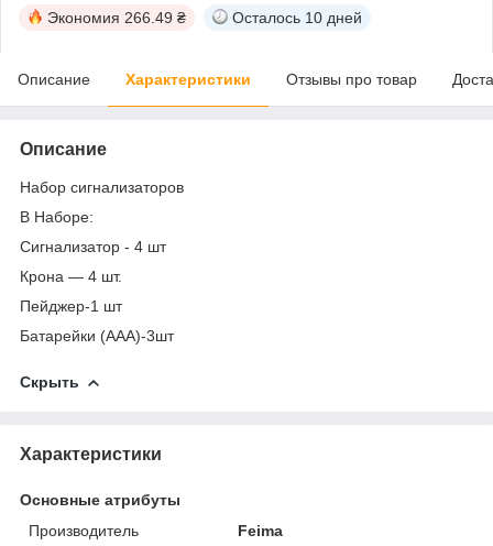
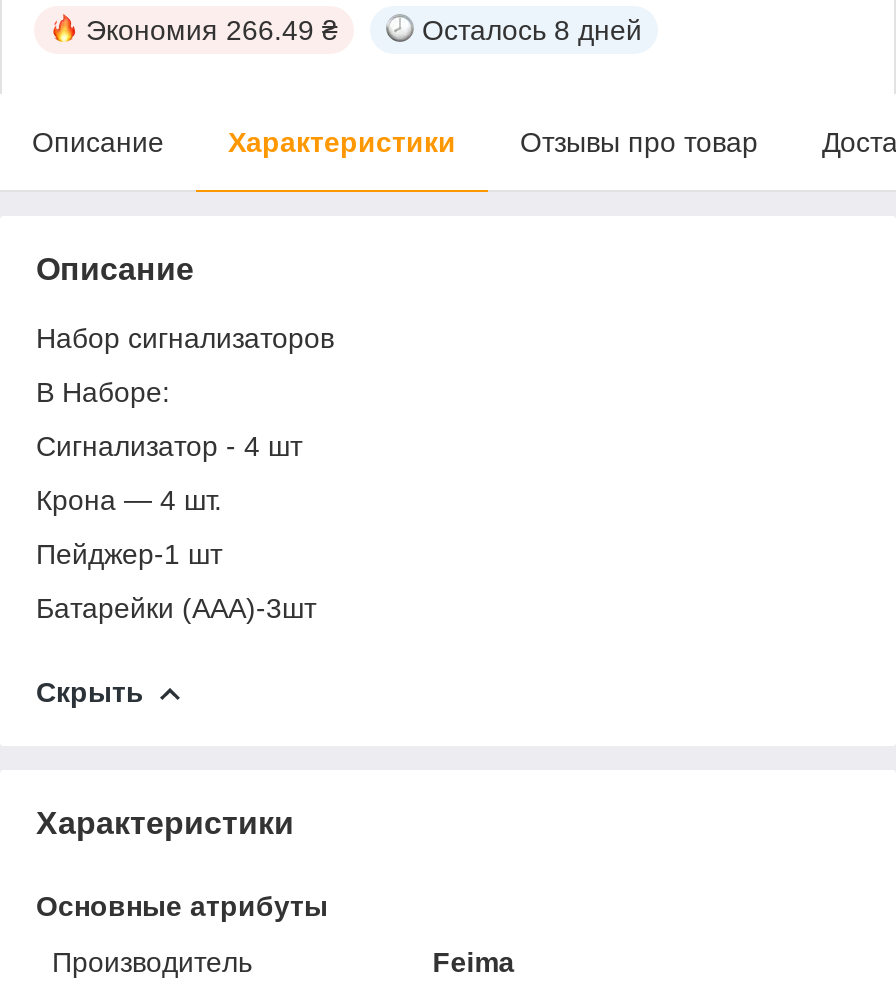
- Осталось 10 дней
+ Осталось 8 дней
